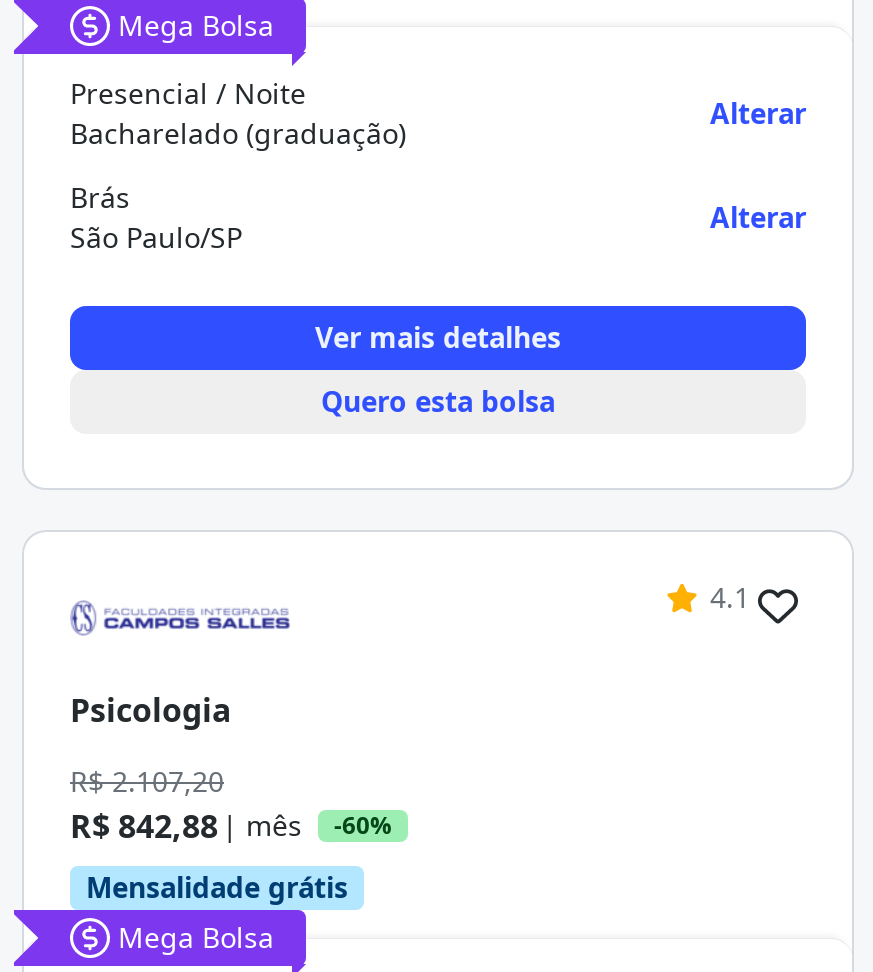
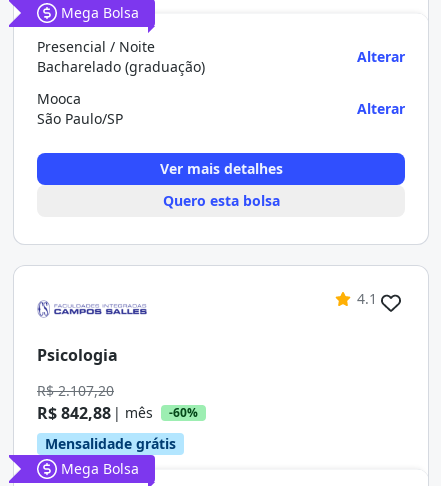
- Brás
+ Mooca
